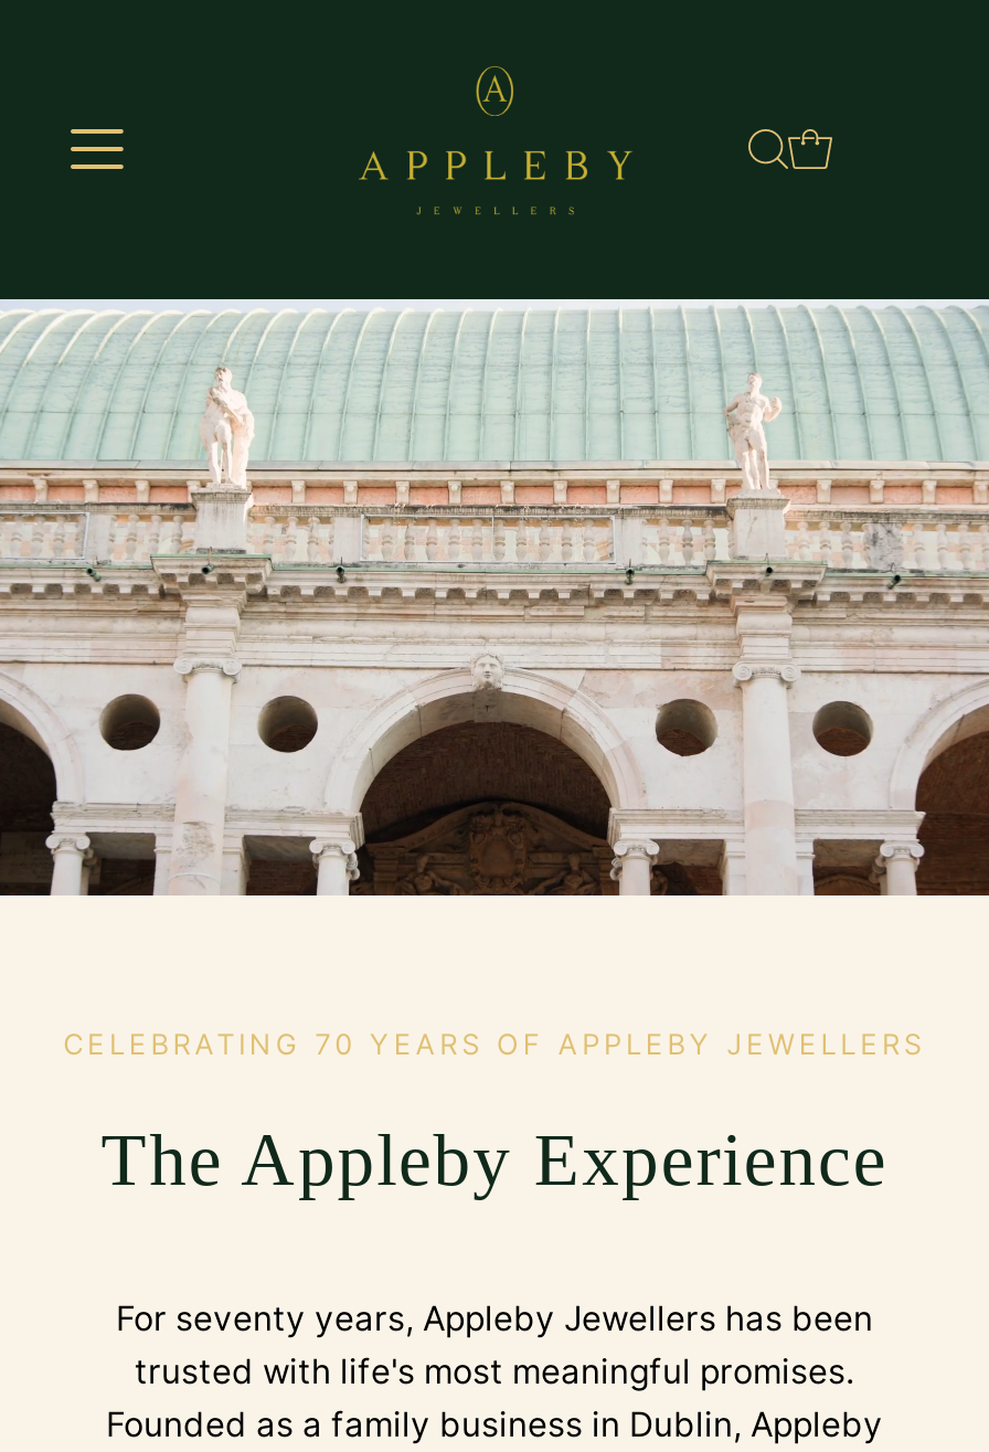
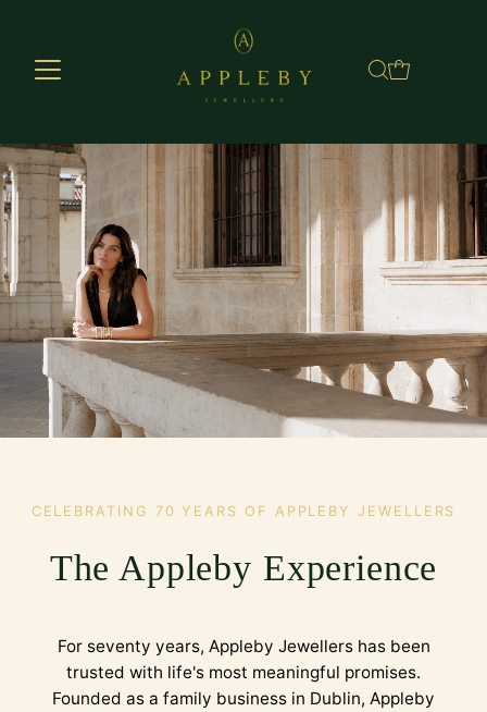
- [image]
+ [image]
